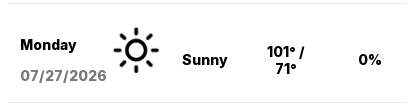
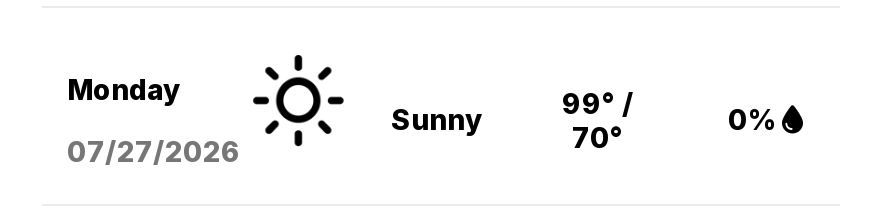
- 101° /
+ 99° /

- 71°
+ 70°
